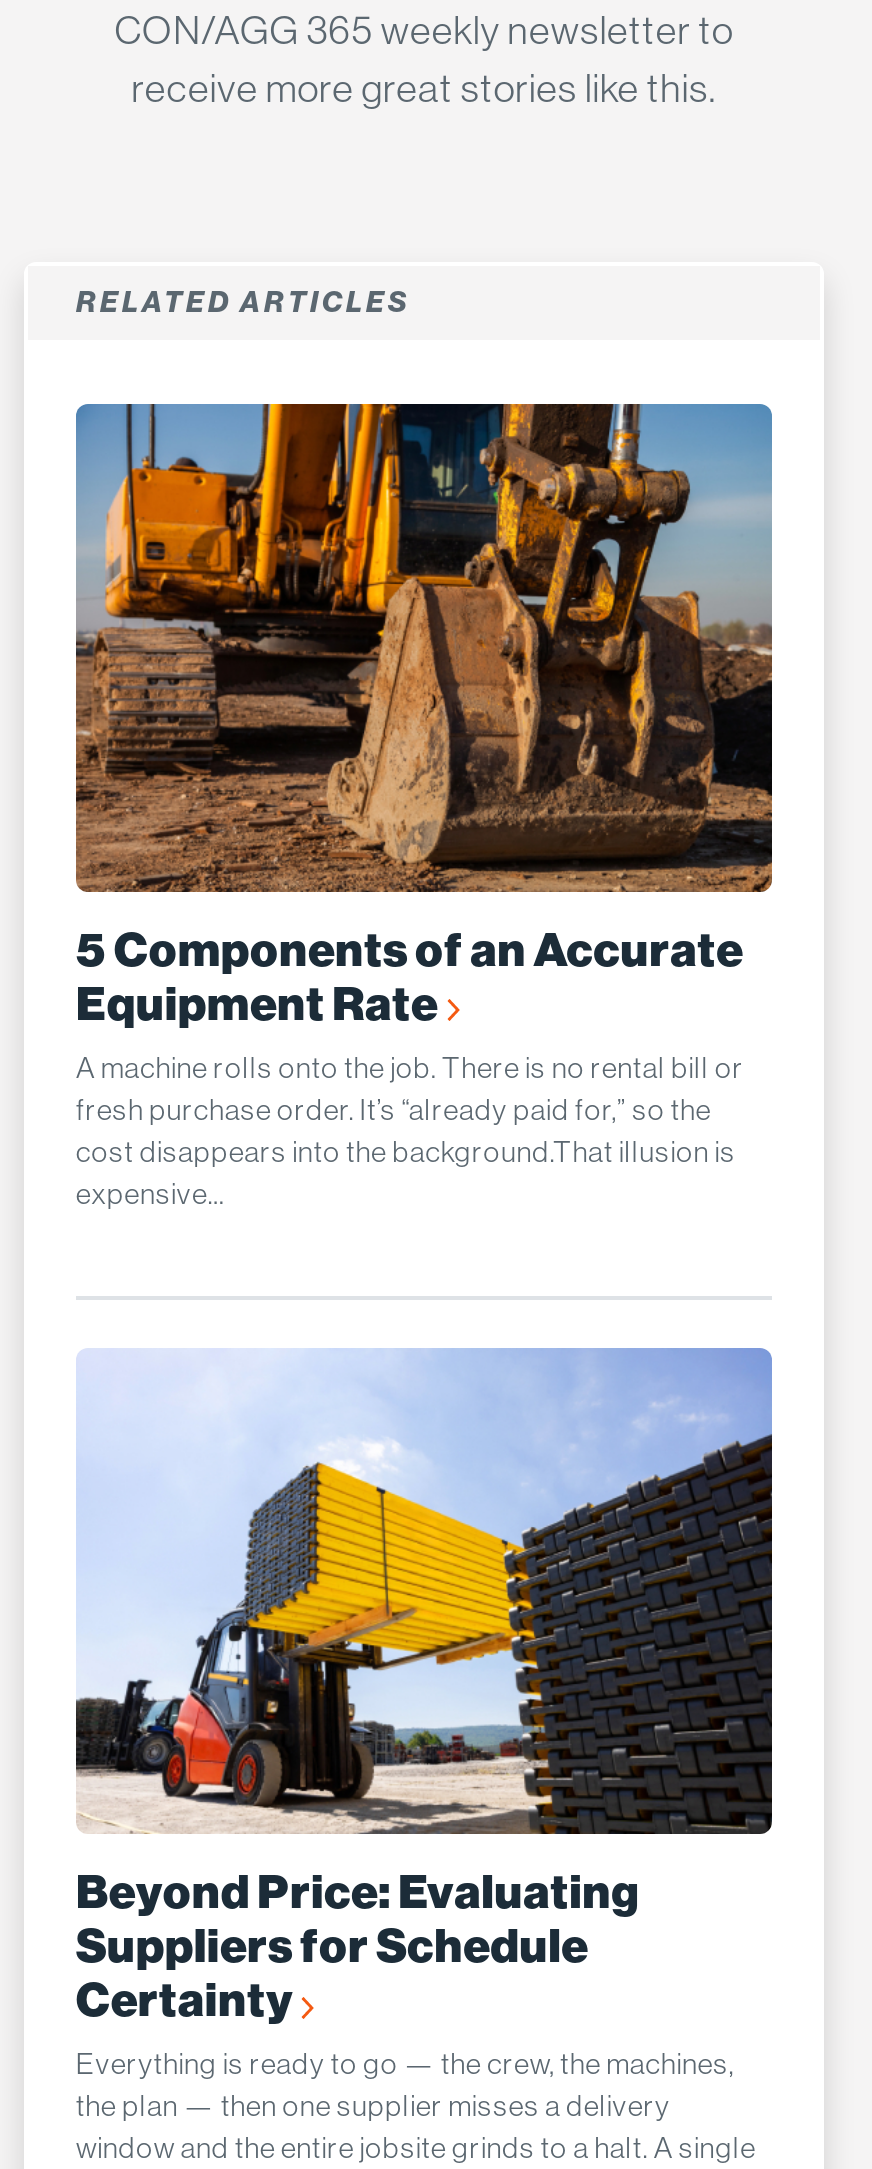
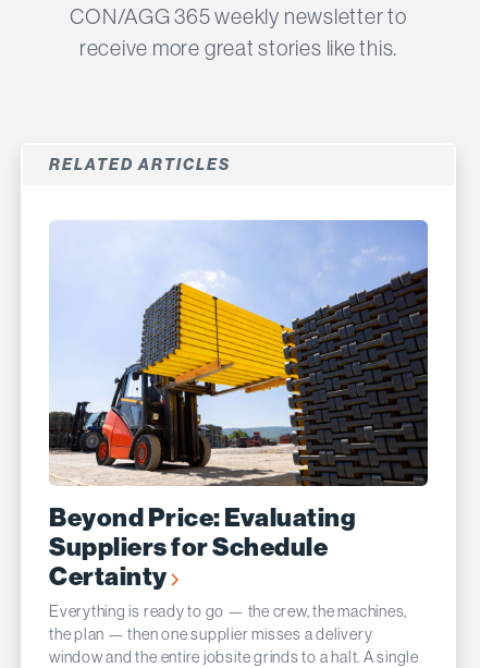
- [image]
- 5 Components of an Accurate
- Equipment Rate
- A machine rolls onto the job. There is no rental bill or
- fresh purchase order. It’s “already paid for,” so the
- cost disappears into the background.That illusion is
- expensive...
